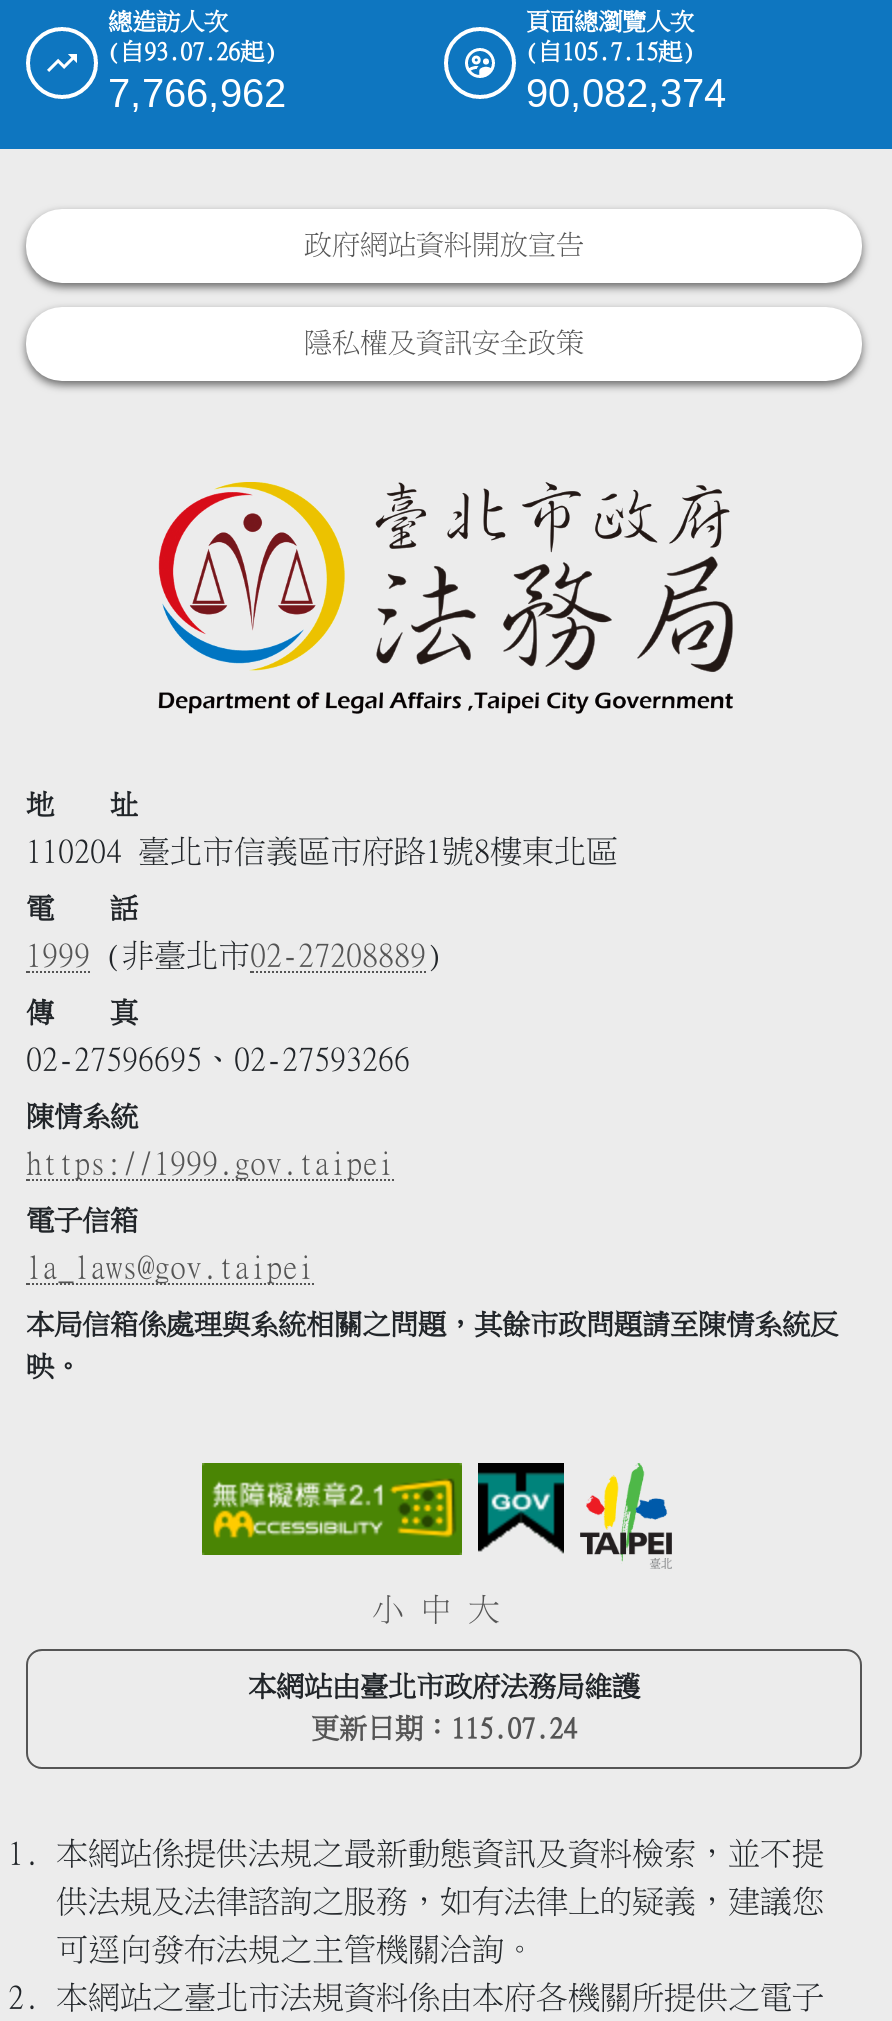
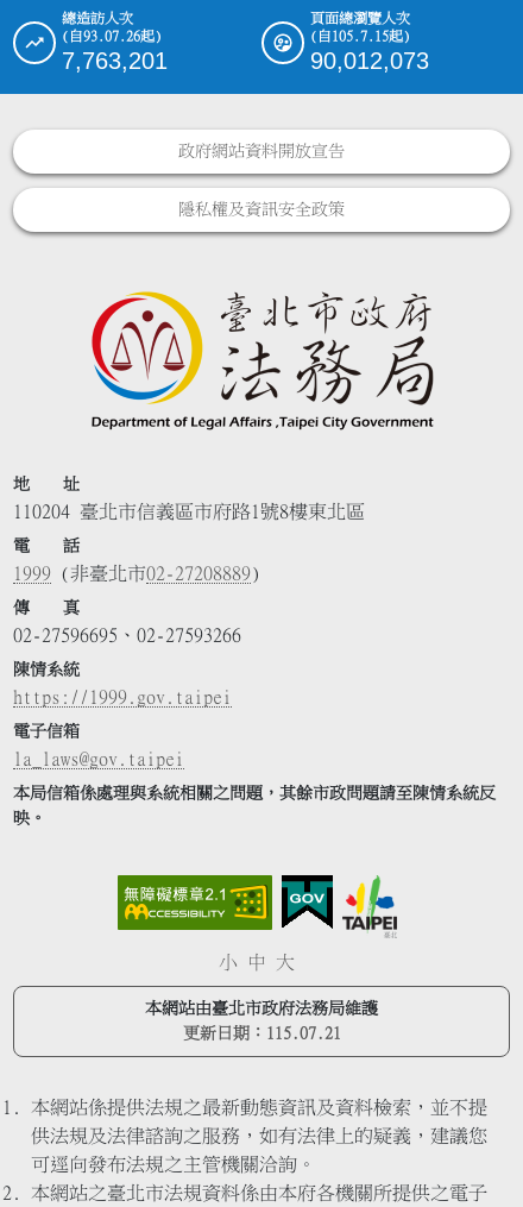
- 7,766,962
+ 7,763,201

- 90,082,374
+ 90,012,073

- 更新日期：115.07.24
+ 更新日期：115.07.21
